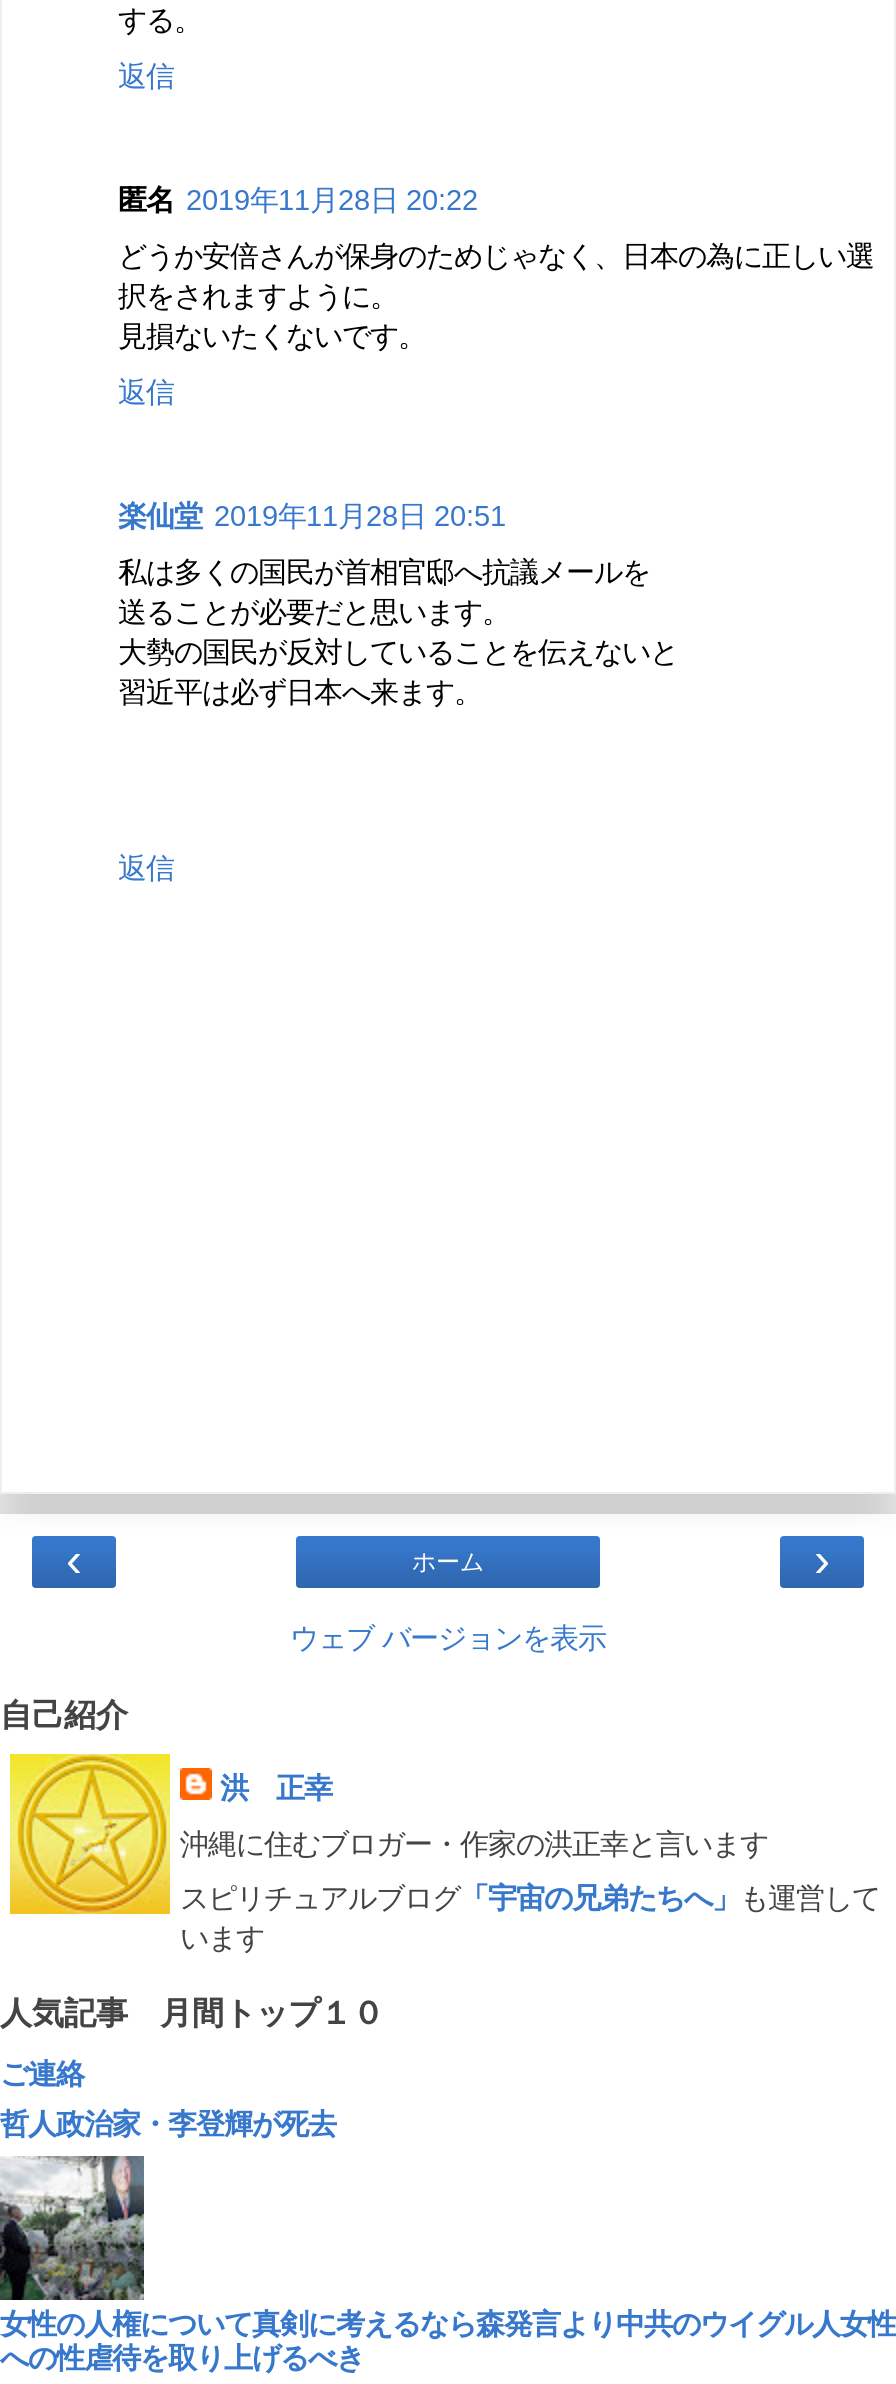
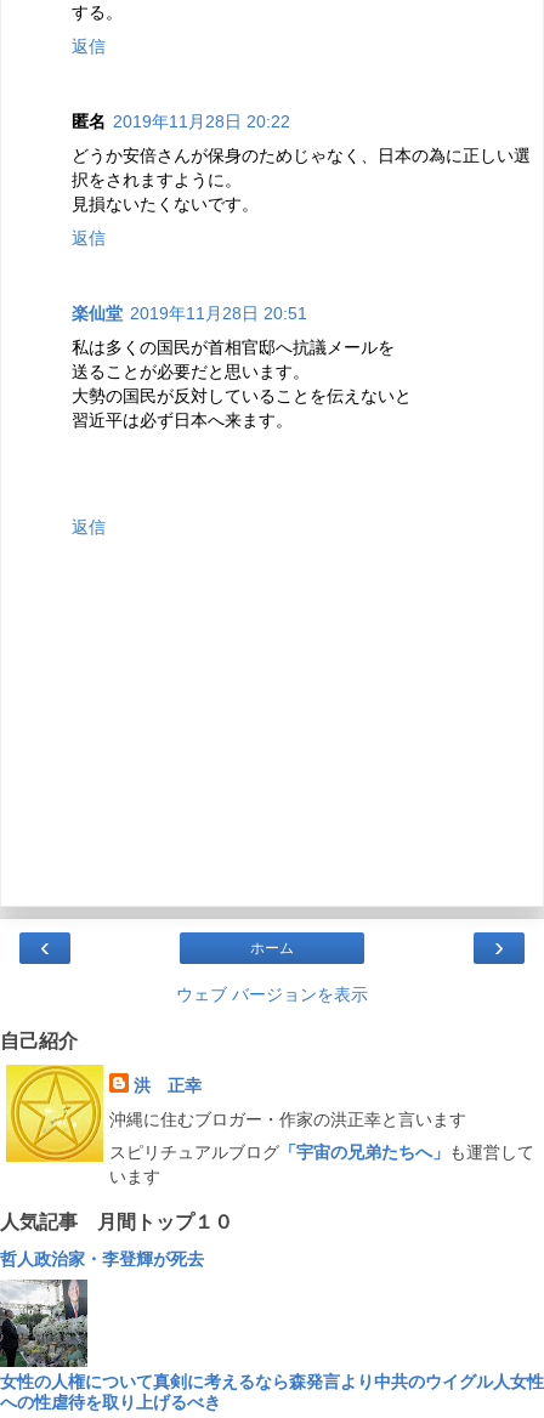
- ご連絡
